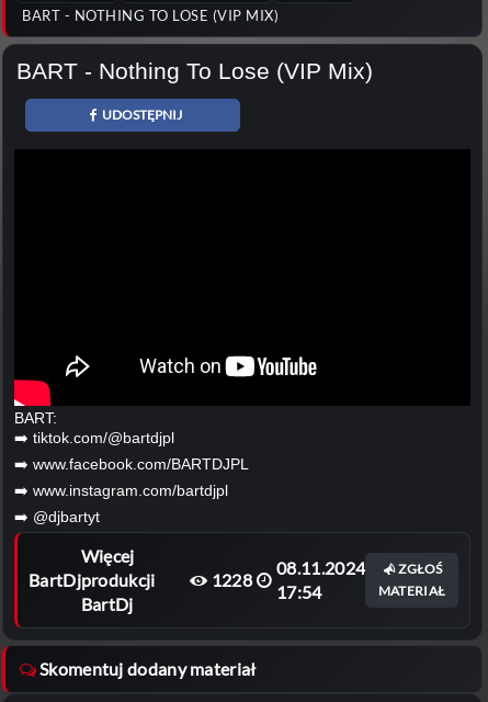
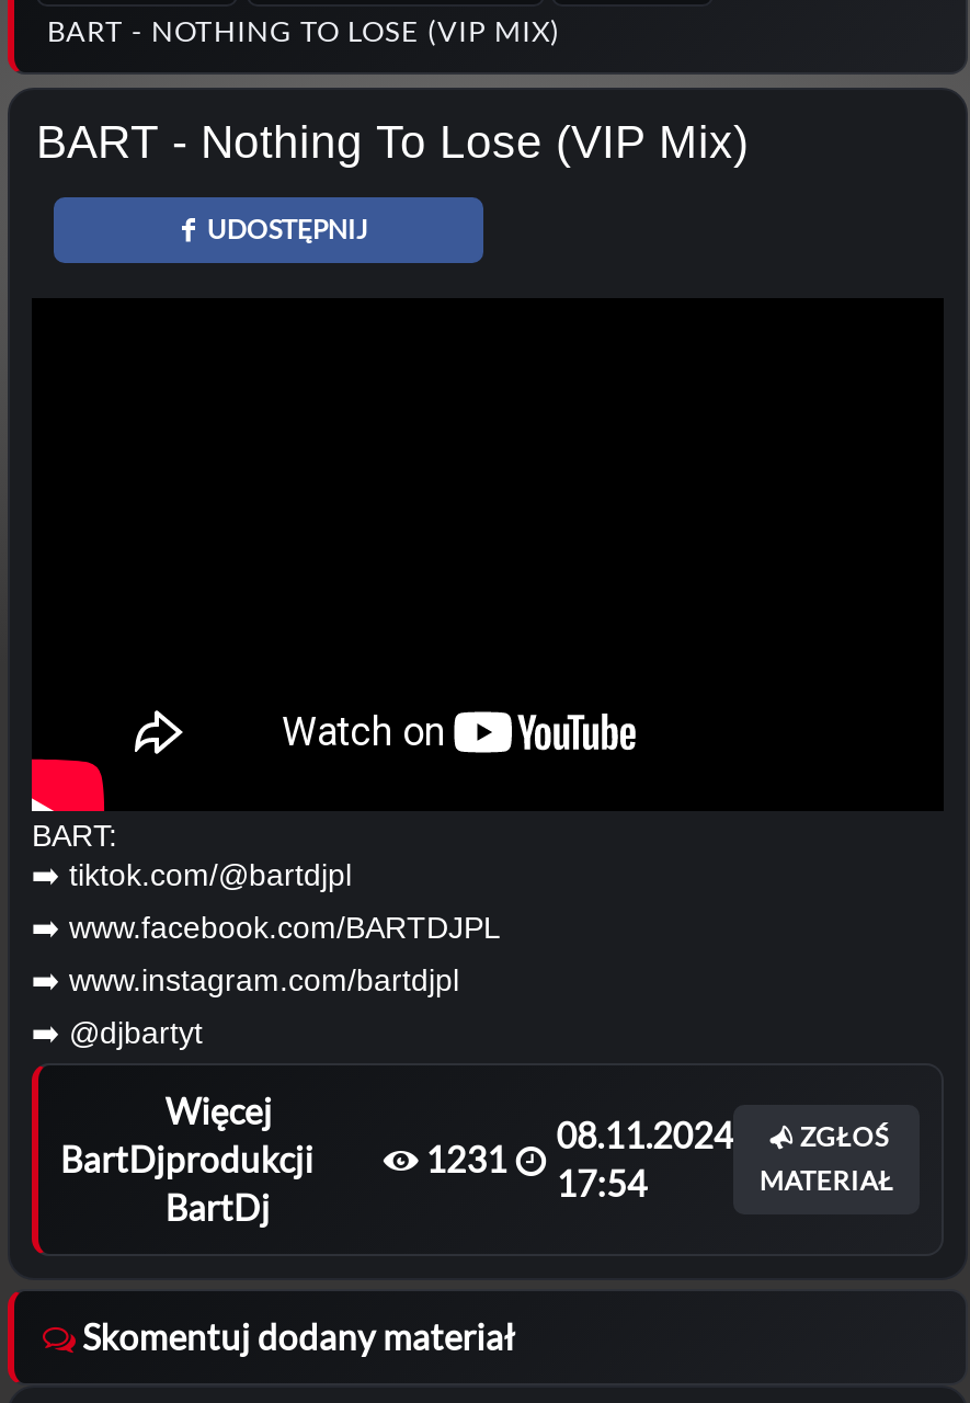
- 1228
+ 1231
